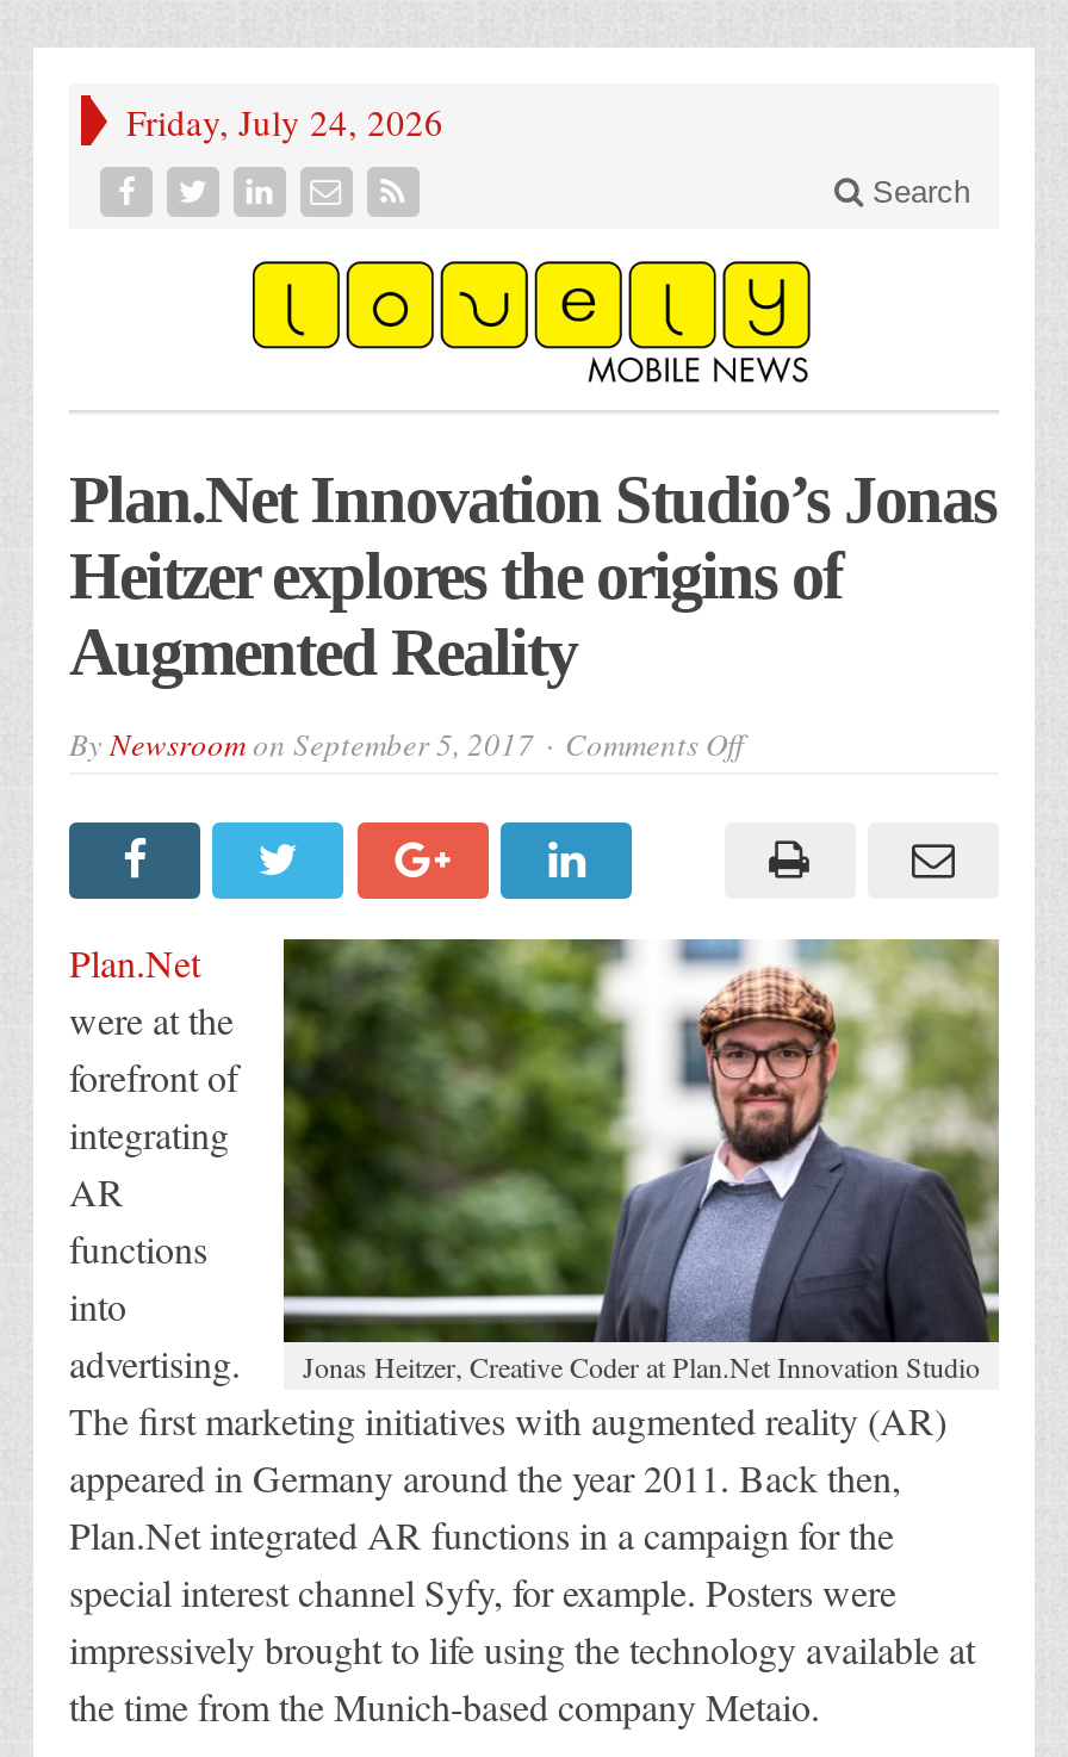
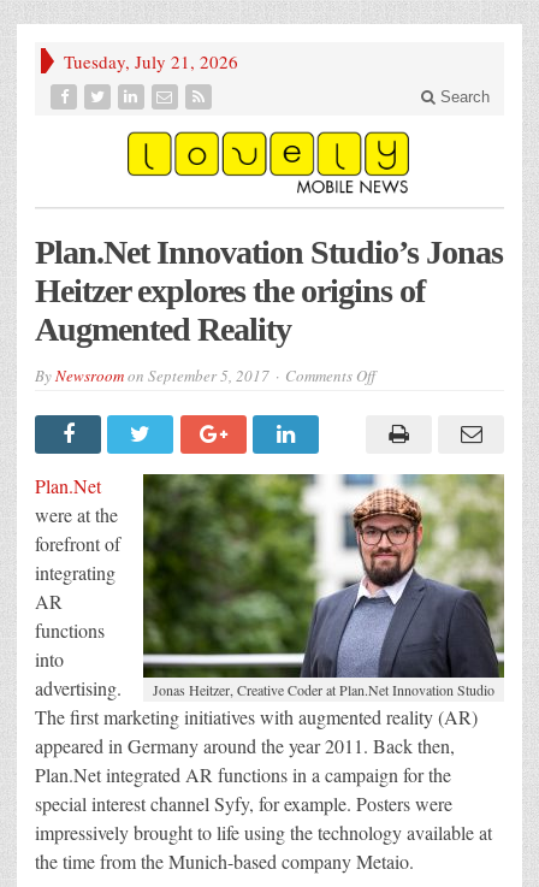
- Friday, July 24, 2026
+ Tuesday, July 21, 2026
